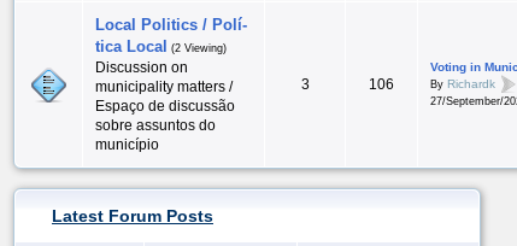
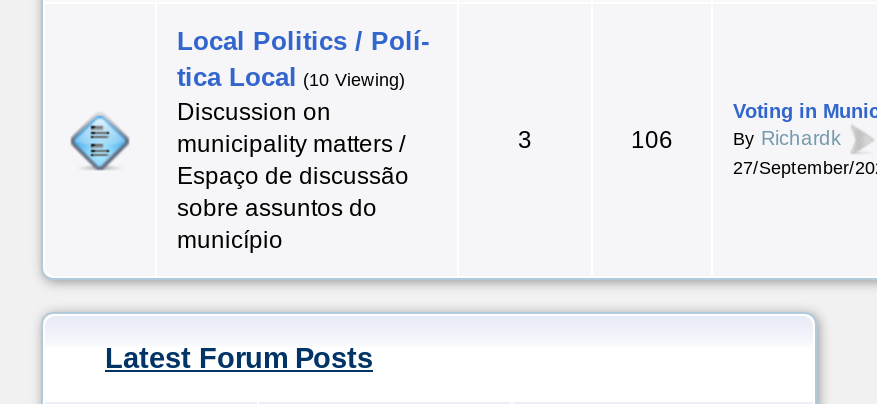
- tica Local (2 Viewing)
+ tica Local (10 Viewing)
